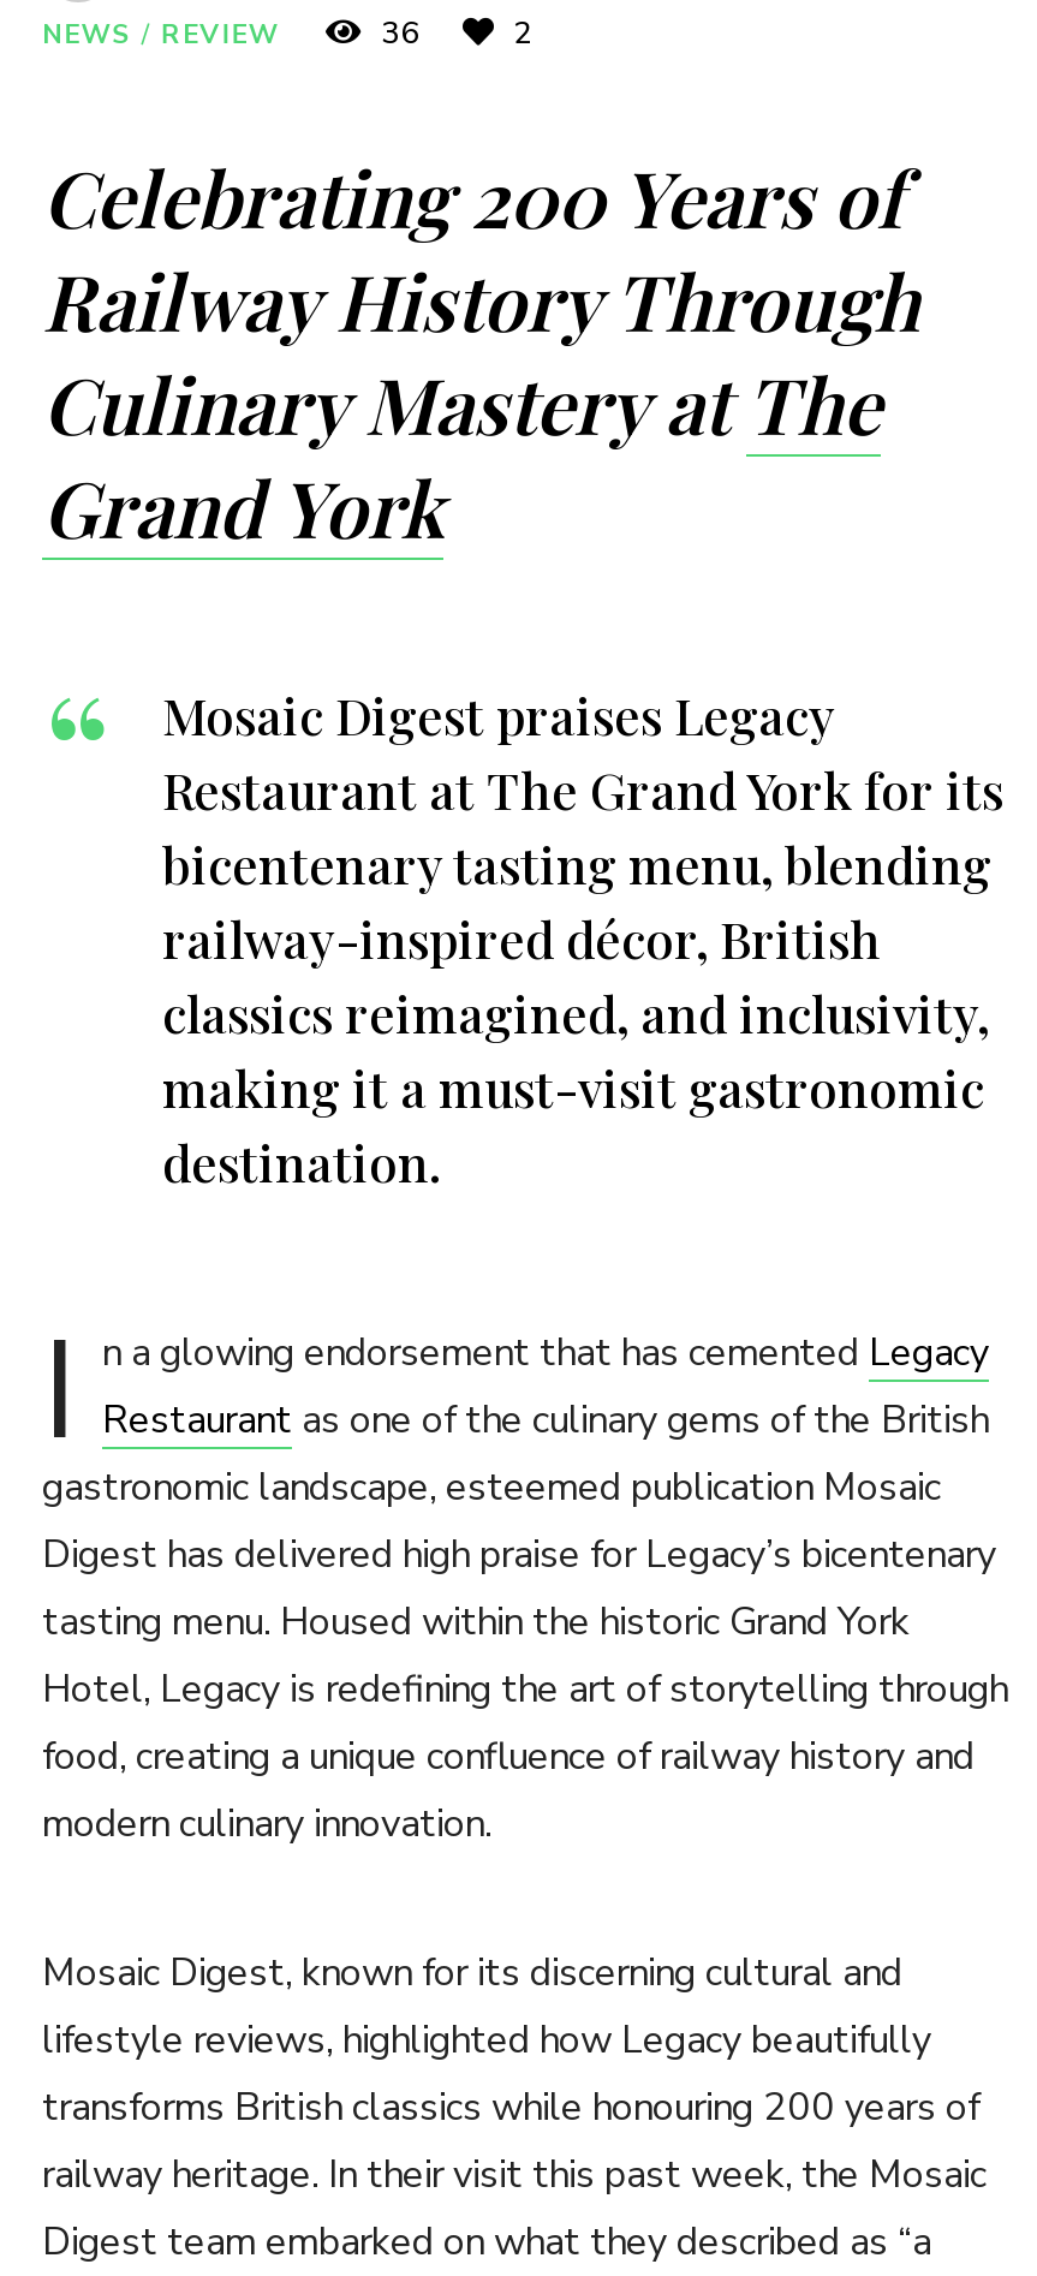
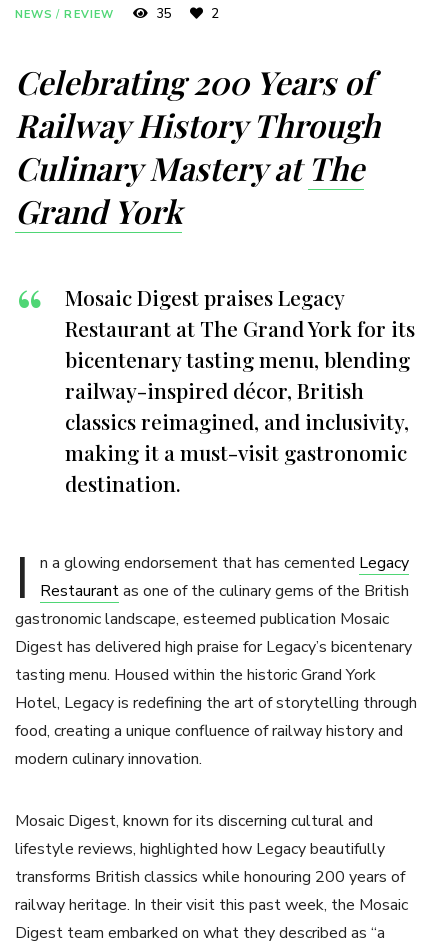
- 36
+ 35
